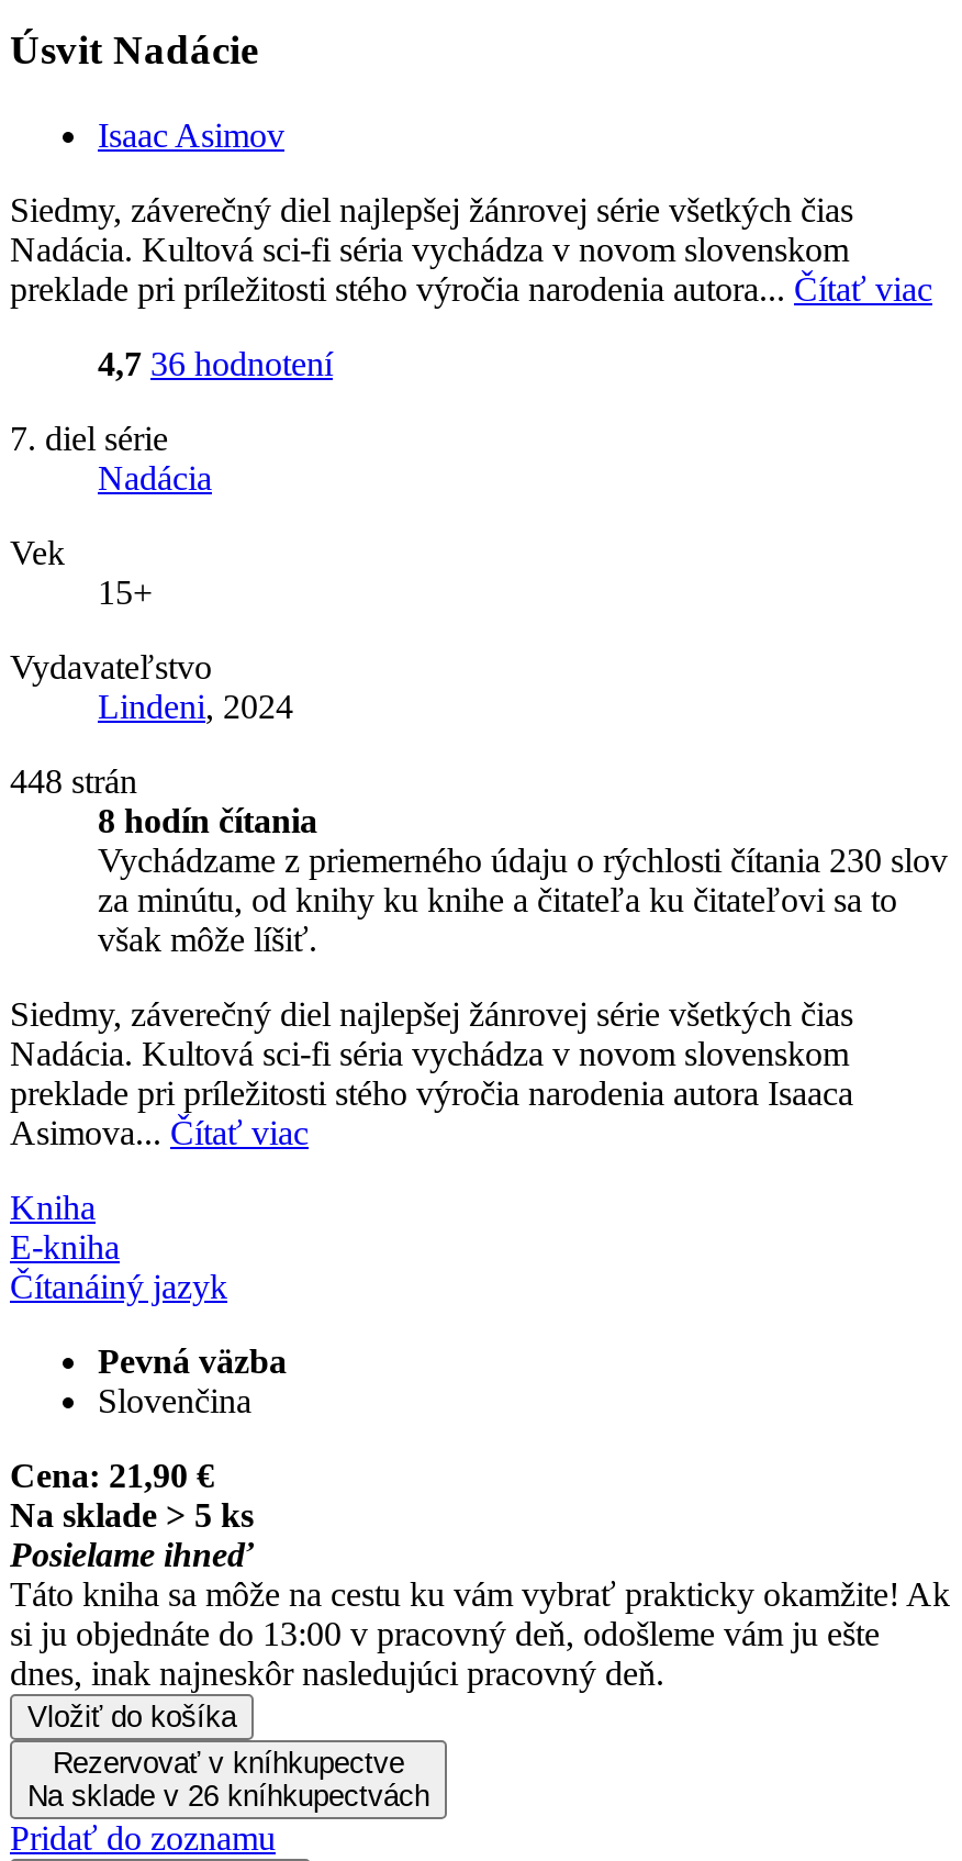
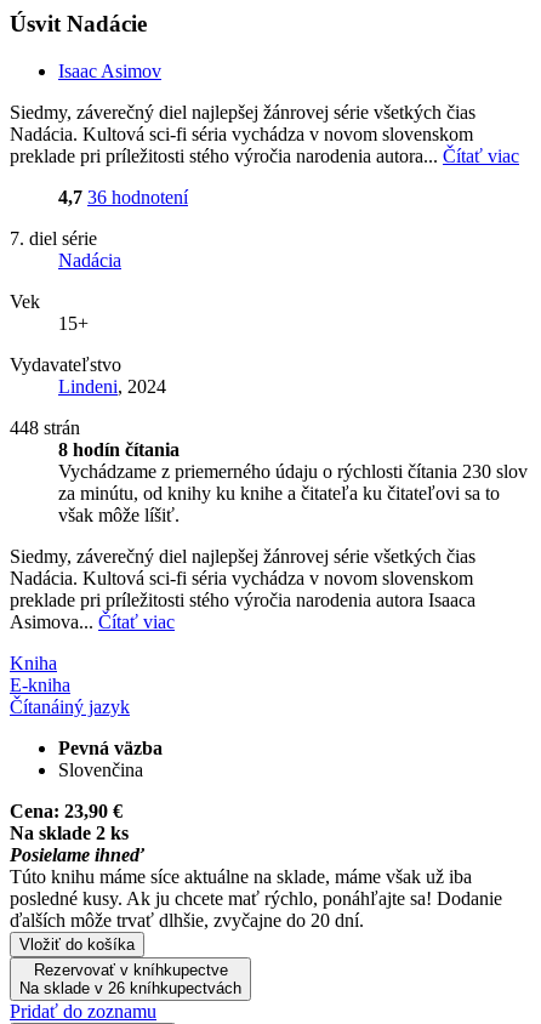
- Cena: 21,90 €
- Na sklade > 5 ks
+ Cena: 23,90 €
+ Na sklade 2 ks

- Táto kniha sa môže na cestu ku vám vybrať prakticky okamžite! Ak
- si ju objednáte do 13:00 v pracovný deň, odošleme vám ju ešte
- dnes, inak najneskôr nasledujúci pracovný deň.
+ Túto knihu máme síce aktuálne na sklade, máme však už iba
+ posledné kusy. Ak ju chcete mať rýchlo, ponáhľajte sa! Dodanie
+ ďalších môže trvať dlhšie, zvyčajne do 20 dní.
